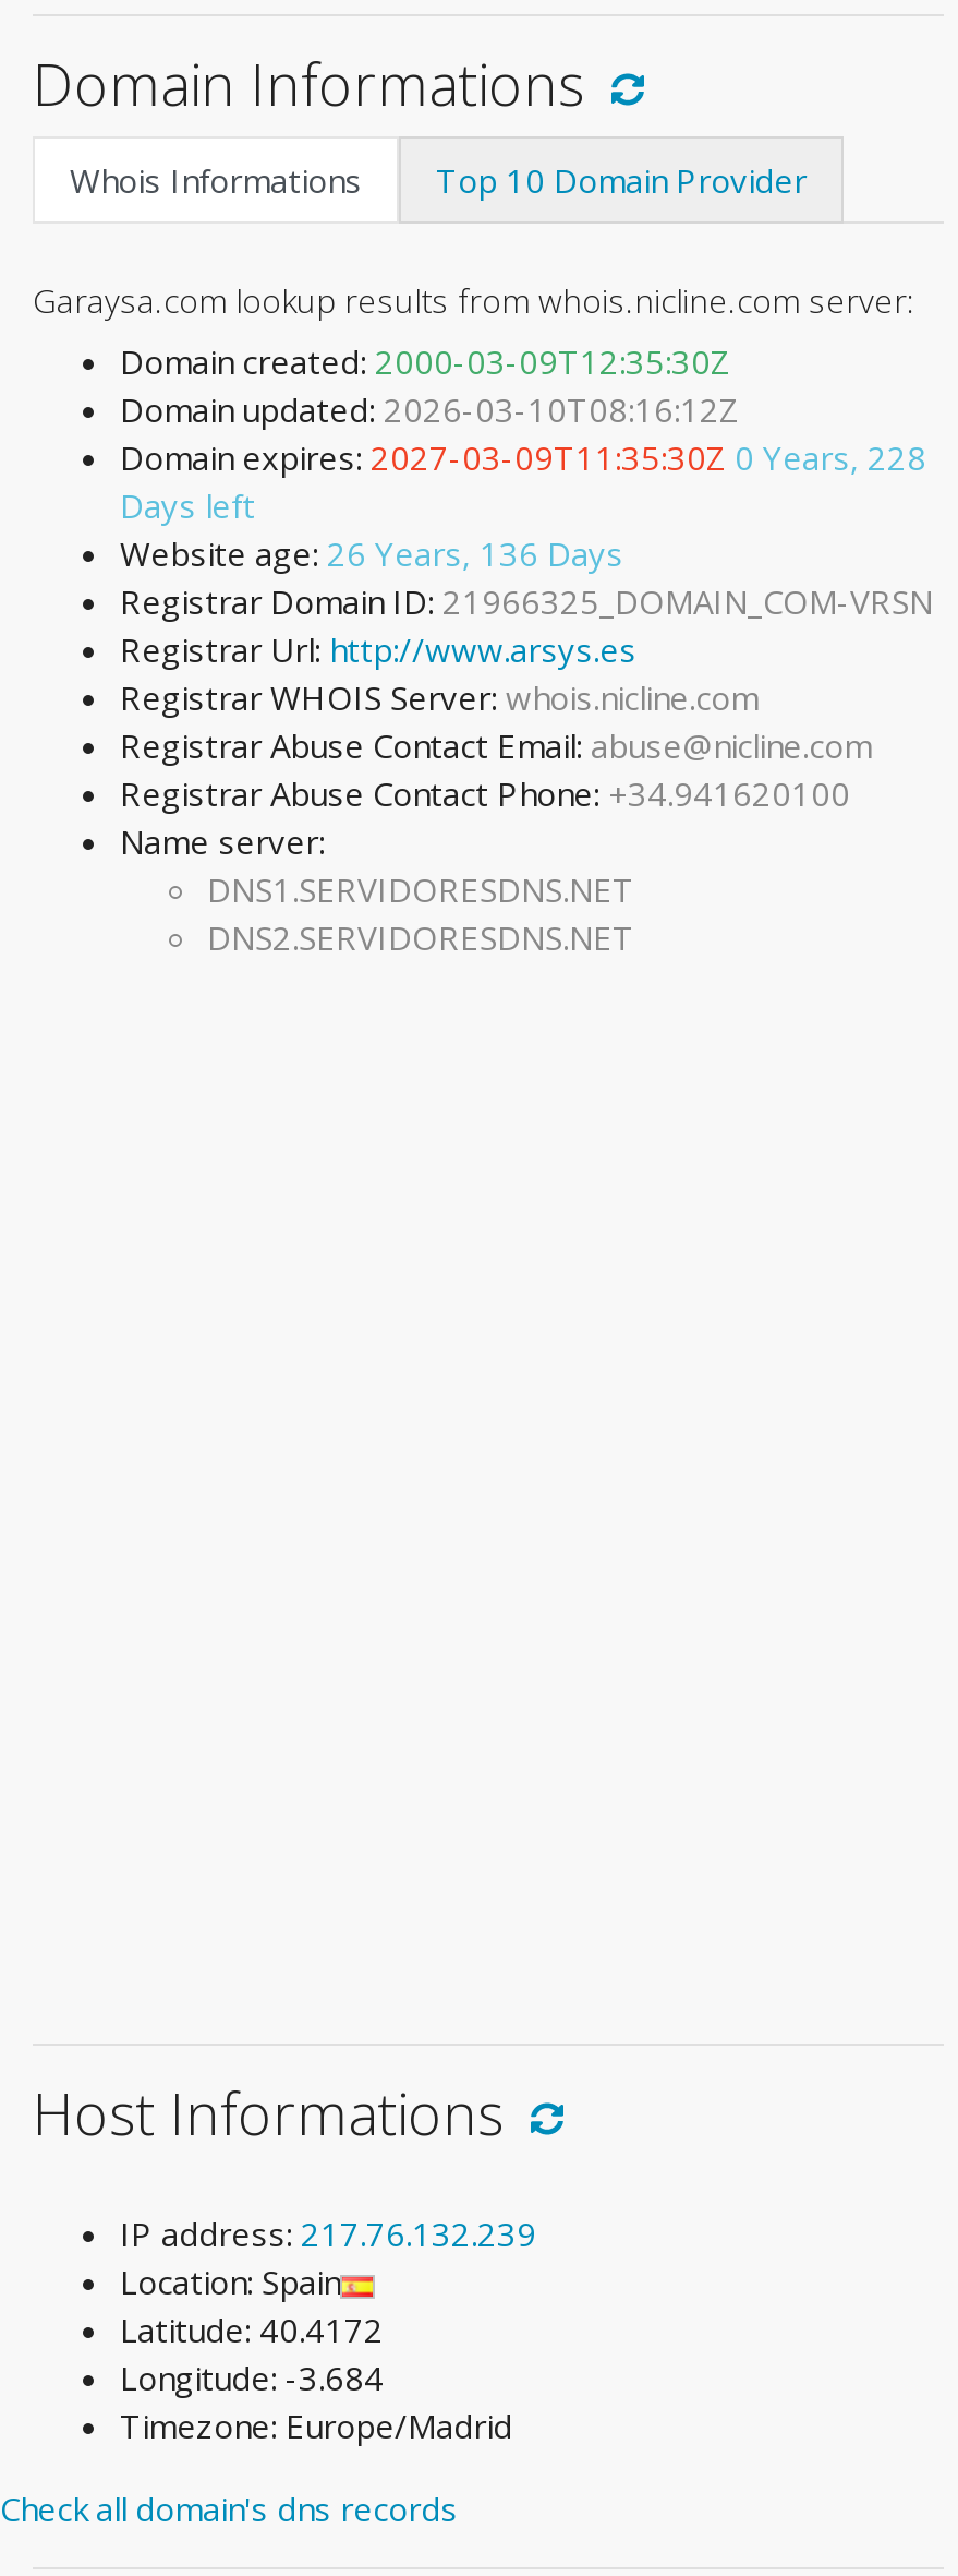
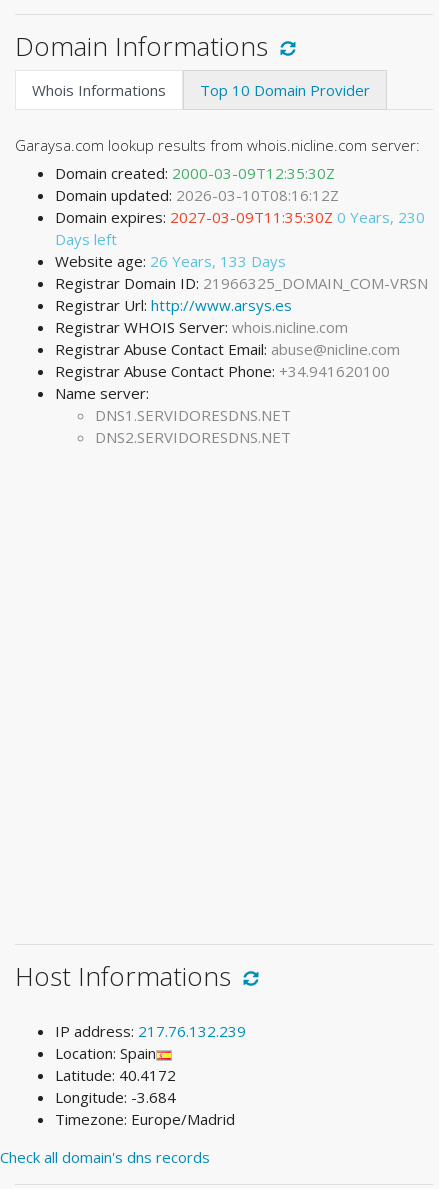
- Domain expires: 2027-03-09T11:35:30Z 0 Years, 228
+ Domain expires: 2027-03-09T11:35:30Z 0 Years, 230

- Website age: 26 Years, 136 Days
+ Website age: 26 Years, 133 Days
